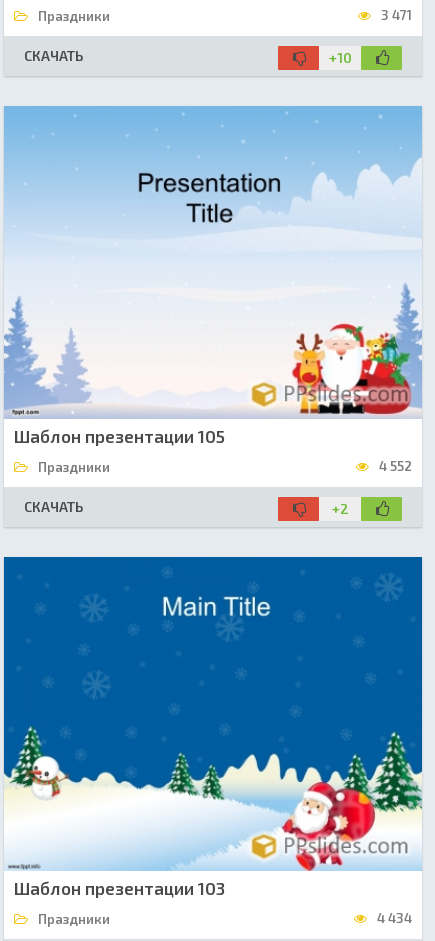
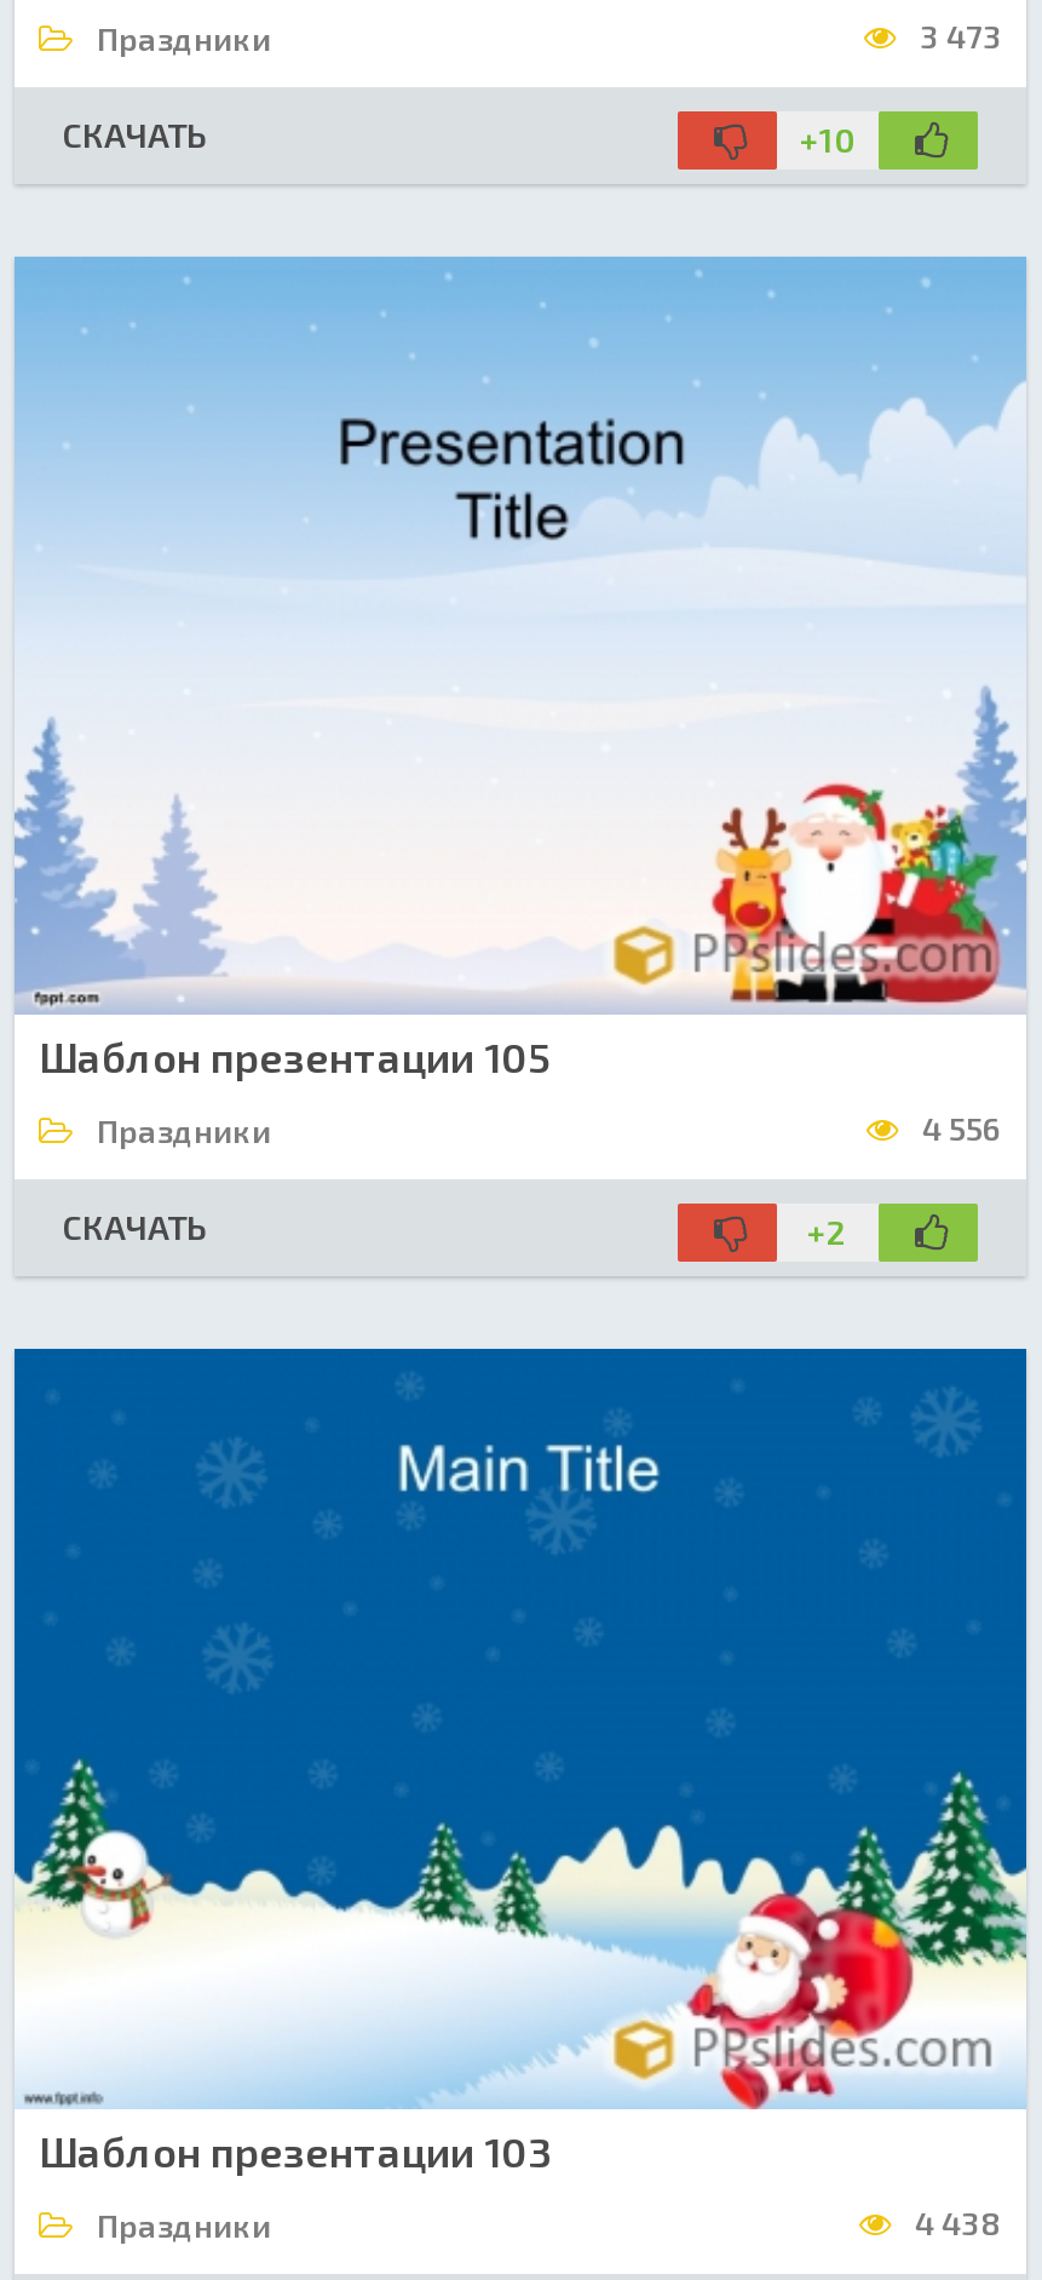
- 3 471
+ 3 473

- 4 552
+ 4 556

- 4 434
+ 4 438
